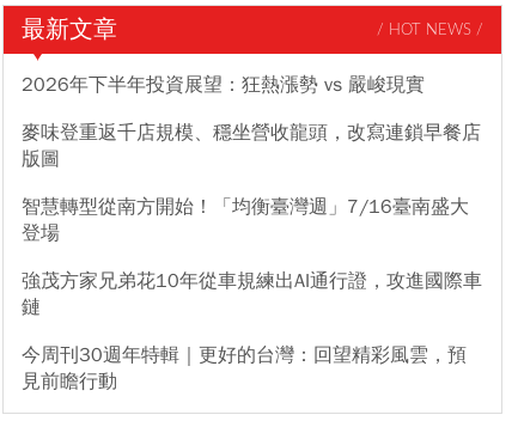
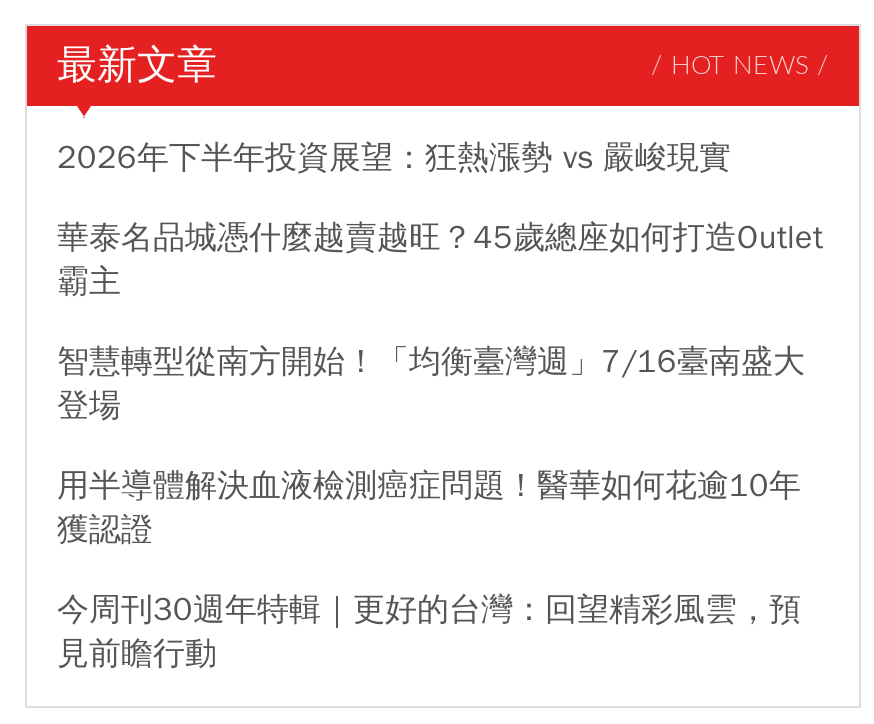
- 麥味登重返千店規模、穩坐營收龍頭，改寫連鎖早餐店
- 版圖
+ 華泰名品城憑什麼越賣越旺？45歲總座如何打造Outlet
+ 霸主

- 強茂方家兄弟花10年從車規練出AI通行證，攻進國際車
- 鏈
+ 用半導體解決血液檢測癌症問題！醫華如何花逾10年
+ 獲認證
